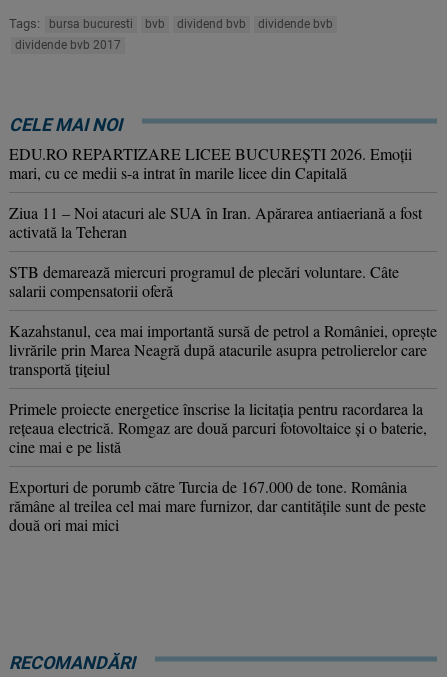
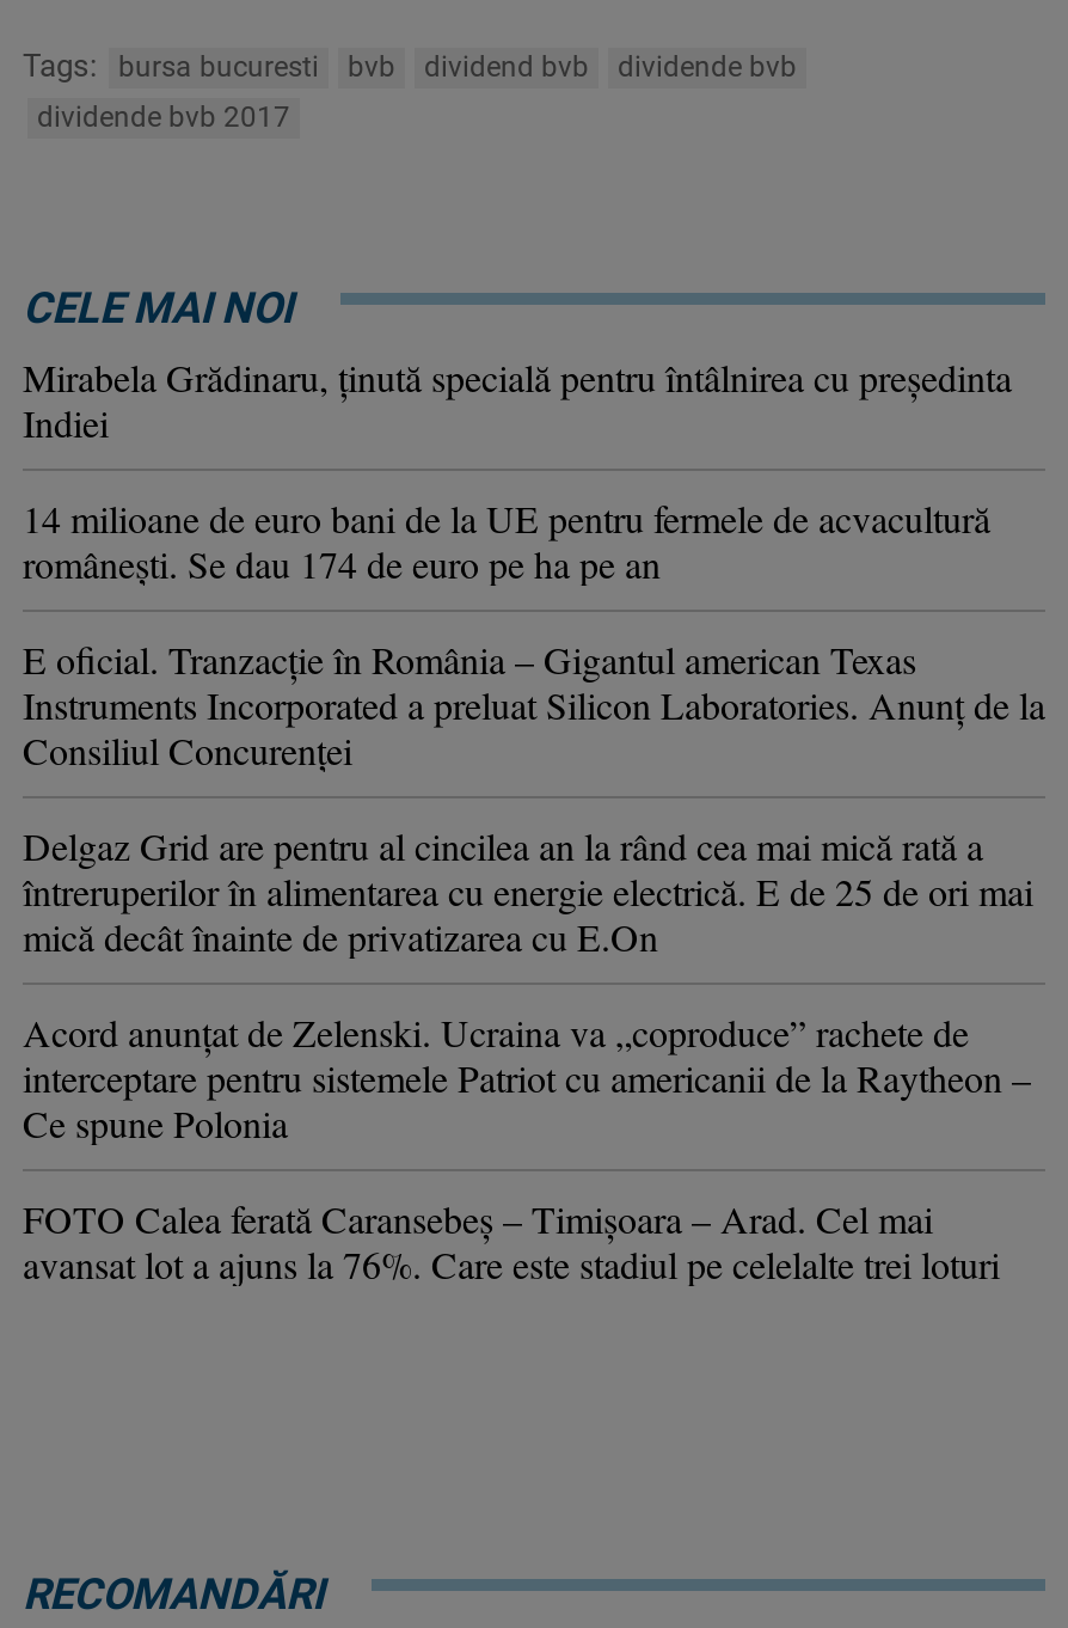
- EDU.RO REPARTIZARE LICEE BUCUREŞTI 2026. Emoţii
- mari, cu ce medii s-a intrat în marile licee din Capitală
+ Mirabela Grădinaru, ţinută specială pentru întâlnirea cu preşedinta
+ Indiei

- Ziua 11 – Noi atacuri ale SUA în Iran. Apărarea antiaeriană a fost
- activată la Teheran
+ 14 milioane de euro bani de la UE pentru fermele de acvacultură
+ românești. Se dau 174 de euro pe ha pe an

- STB demarează miercuri programul de plecări voluntare. Câte
- salarii compensatorii oferă
+ E oficial. Tranzacţie în România – Gigantul american Texas
+ Instruments Incorporated a preluat Silicon Laboratories. Anunţ de la
+ Consiliul Concurenţei

- Kazahstanul, cea mai importantă sursă de petrol a României, oprește
- livrările prin Marea Neagră după atacurile asupra petrolierelor care
- transportă țițeiul
+ Delgaz Grid are pentru al cincilea an la rând cea mai mică rată a
+ întreruperilor în alimentarea cu energie electrică. E de 25 de ori mai
+ mică decât înainte de privatizarea cu E.On

- Primele proiecte energetice înscrise la licitația pentru racordarea la
- rețeaua electrică. Romgaz are două parcuri fotovoltaice și o baterie,
- cine mai e pe listă
+ Acord anunţat de Zelenski. Ucraina va „coproduce” rachete de
+ interceptare pentru sistemele Patriot cu americanii de la Raytheon –
+ Ce spune Polonia

- Exporturi de porumb către Turcia de 167.000 de tone. România
- rămâne al treilea cel mai mare furnizor, dar cantitățile sunt de peste
- două ori mai mici
+ FOTO Calea ferată Caransebeș – Timișoara – Arad. Cel mai
+ avansat lot a ajuns la 76%. Care este stadiul pe celelalte trei loturi
